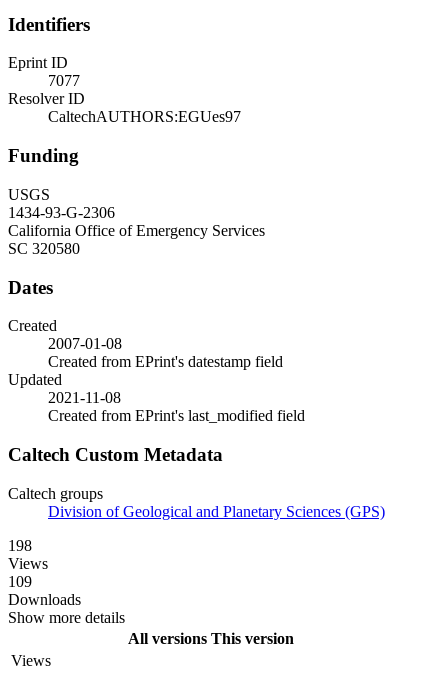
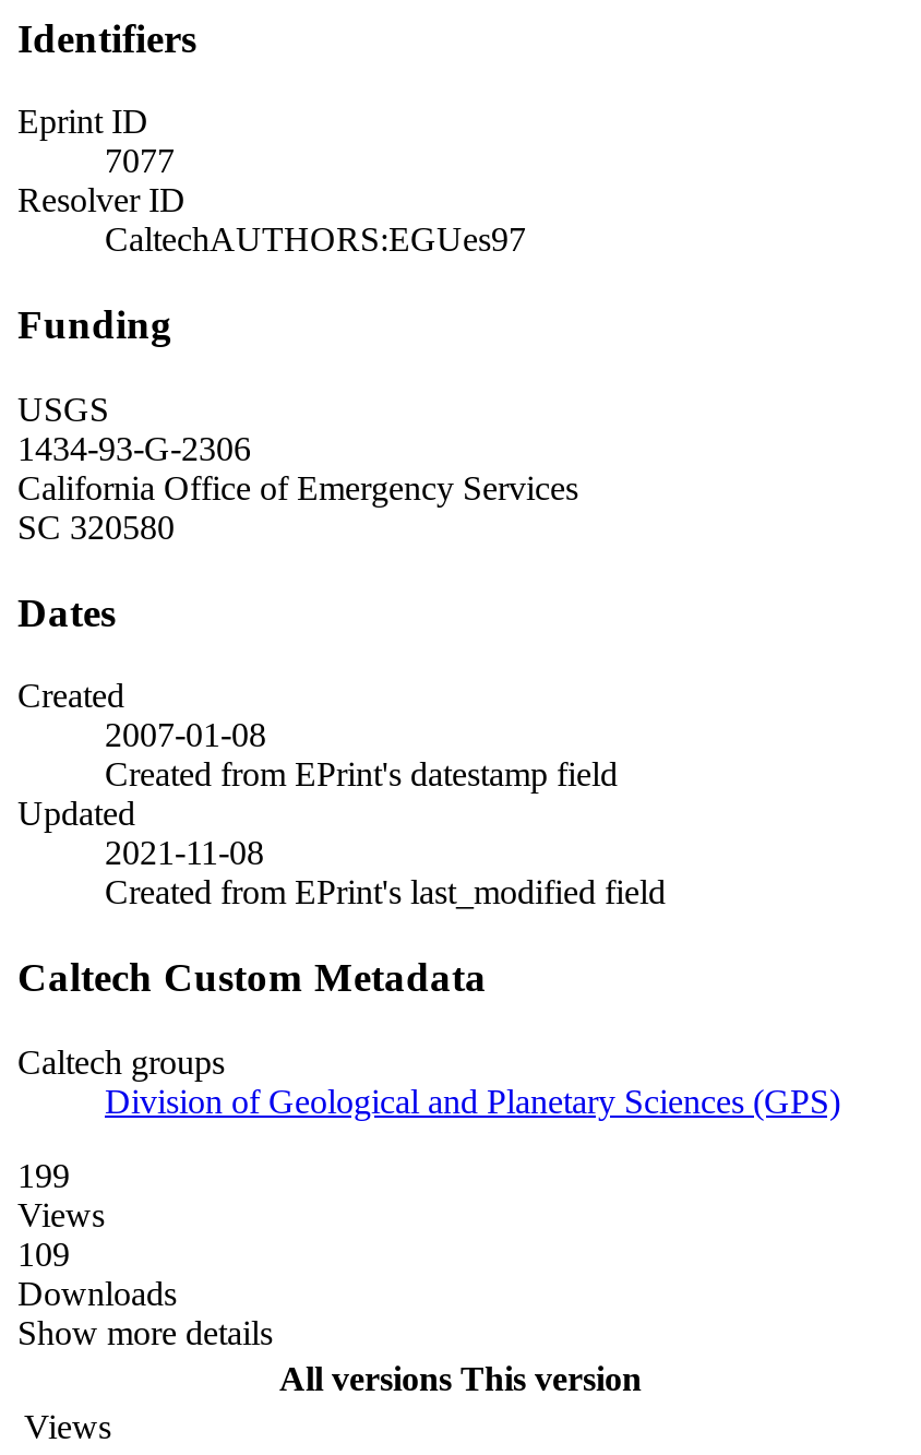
- 198
+ 199
